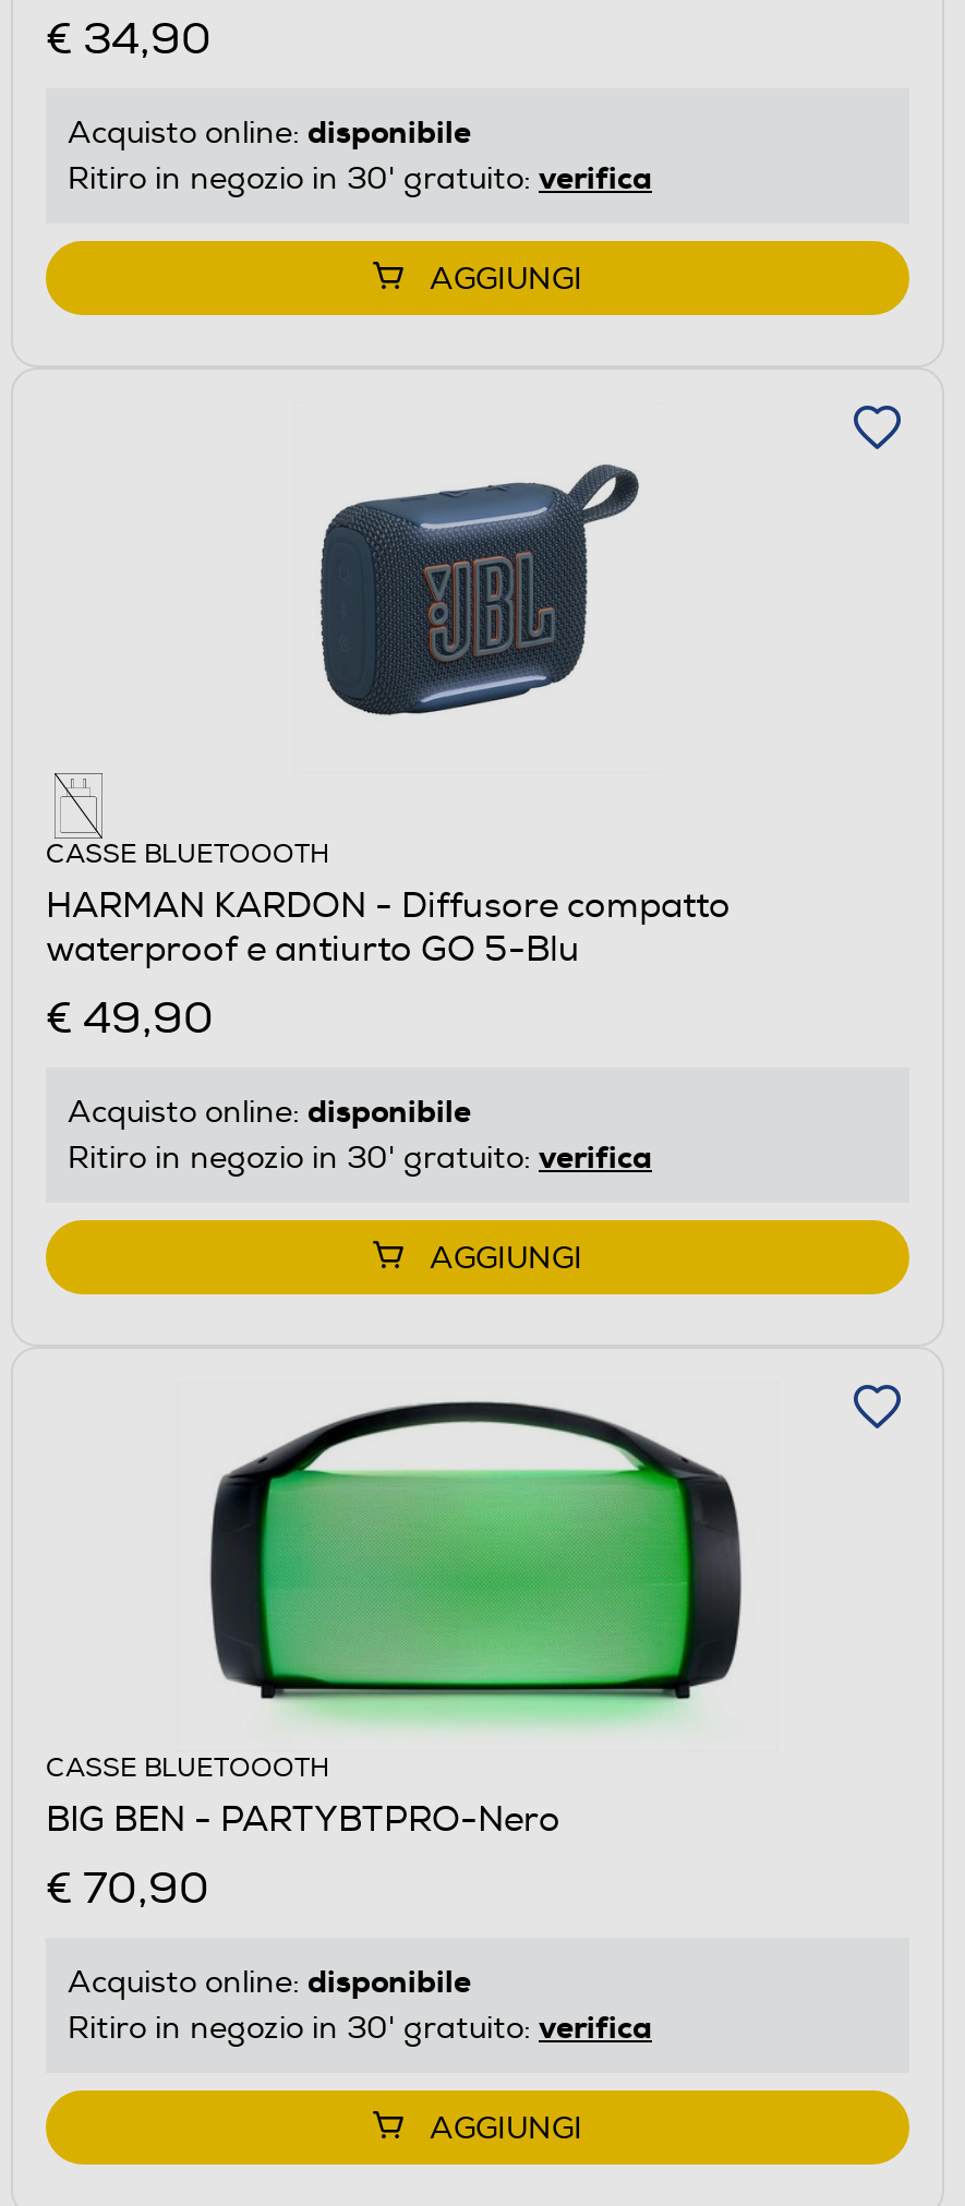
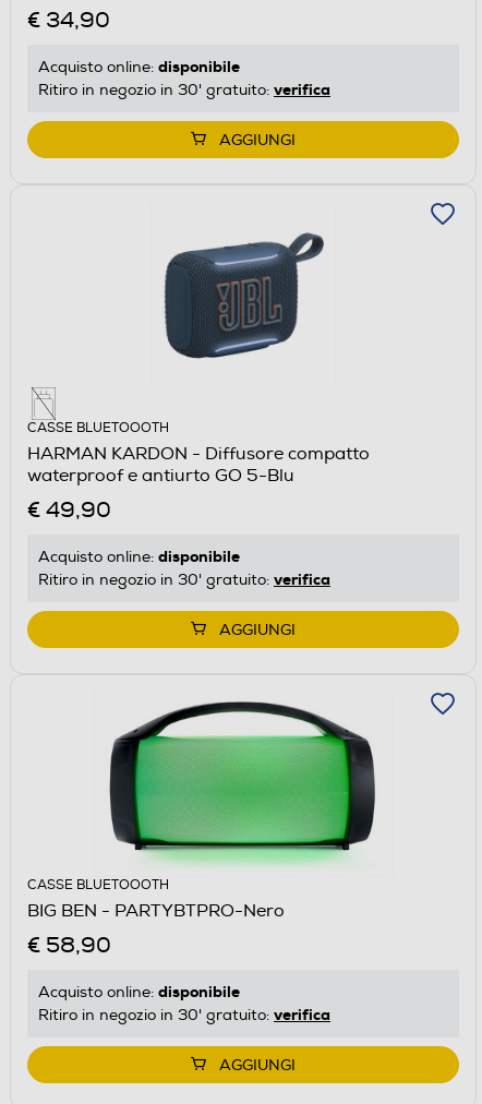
- € 70,90
+ € 58,90
